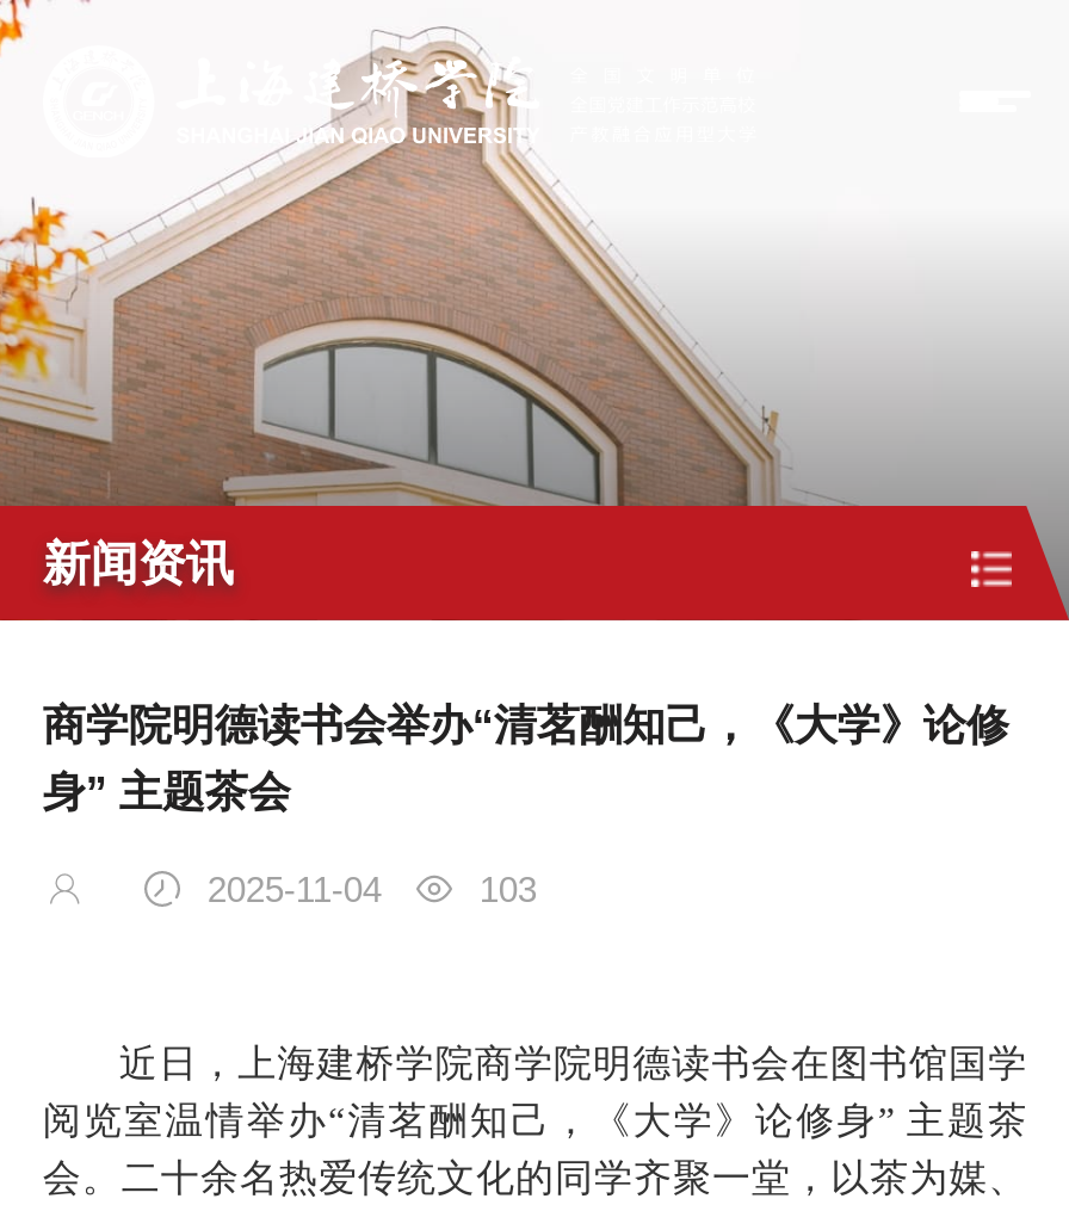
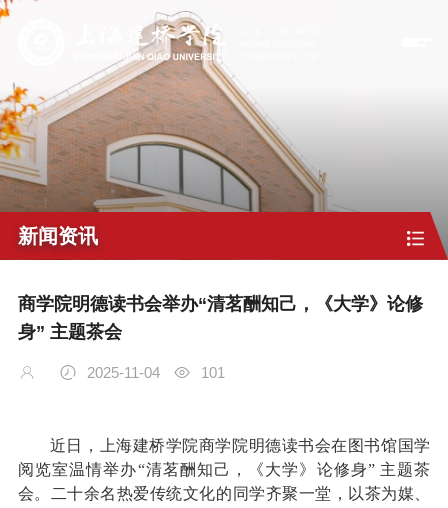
- 103
+ 101
